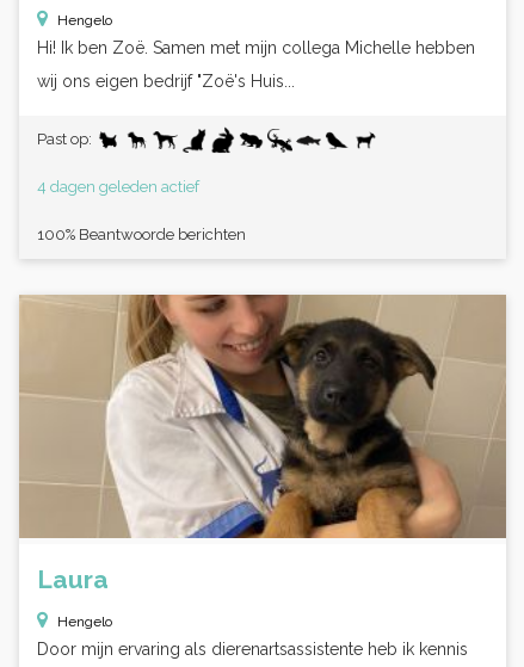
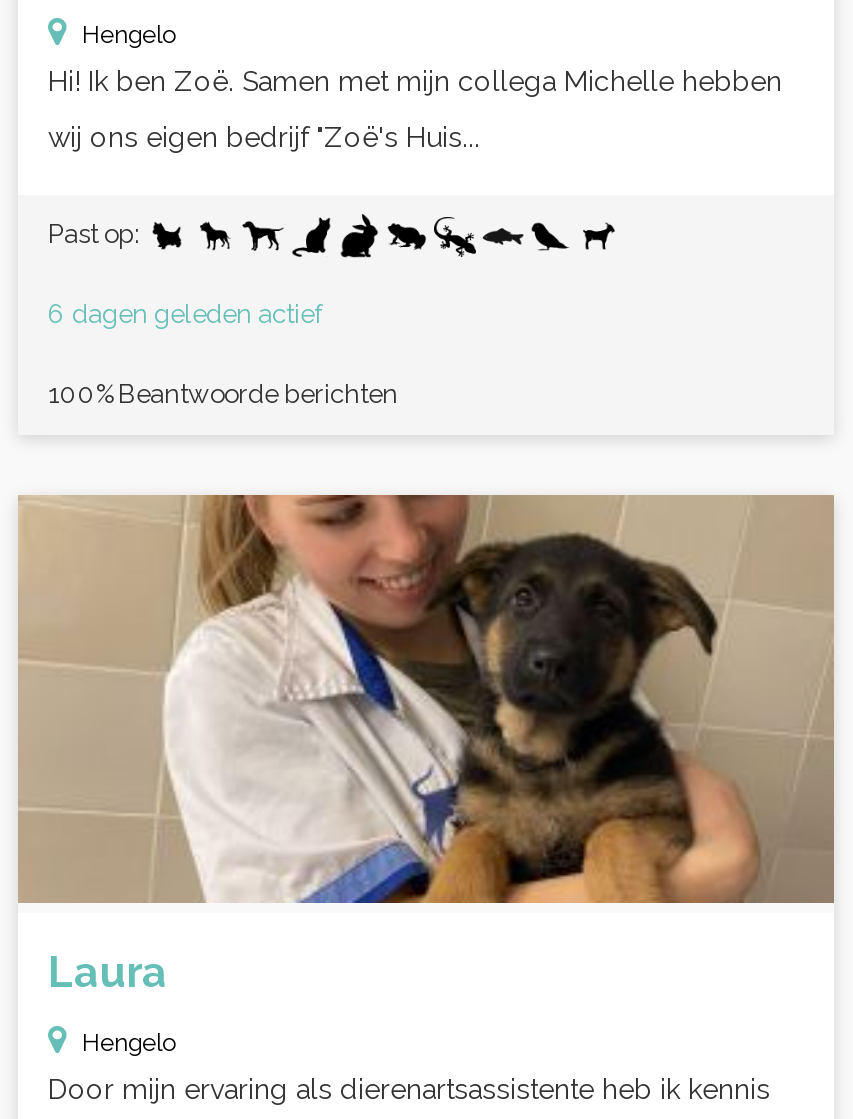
- 4 dagen geleden actief
+ 6 dagen geleden actief
